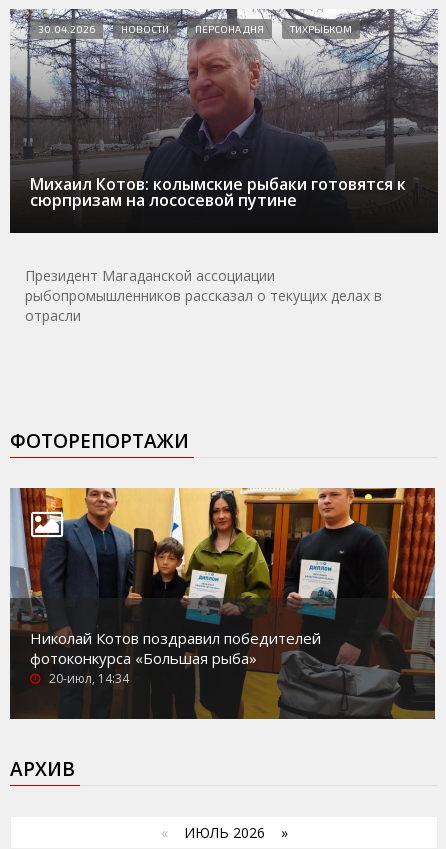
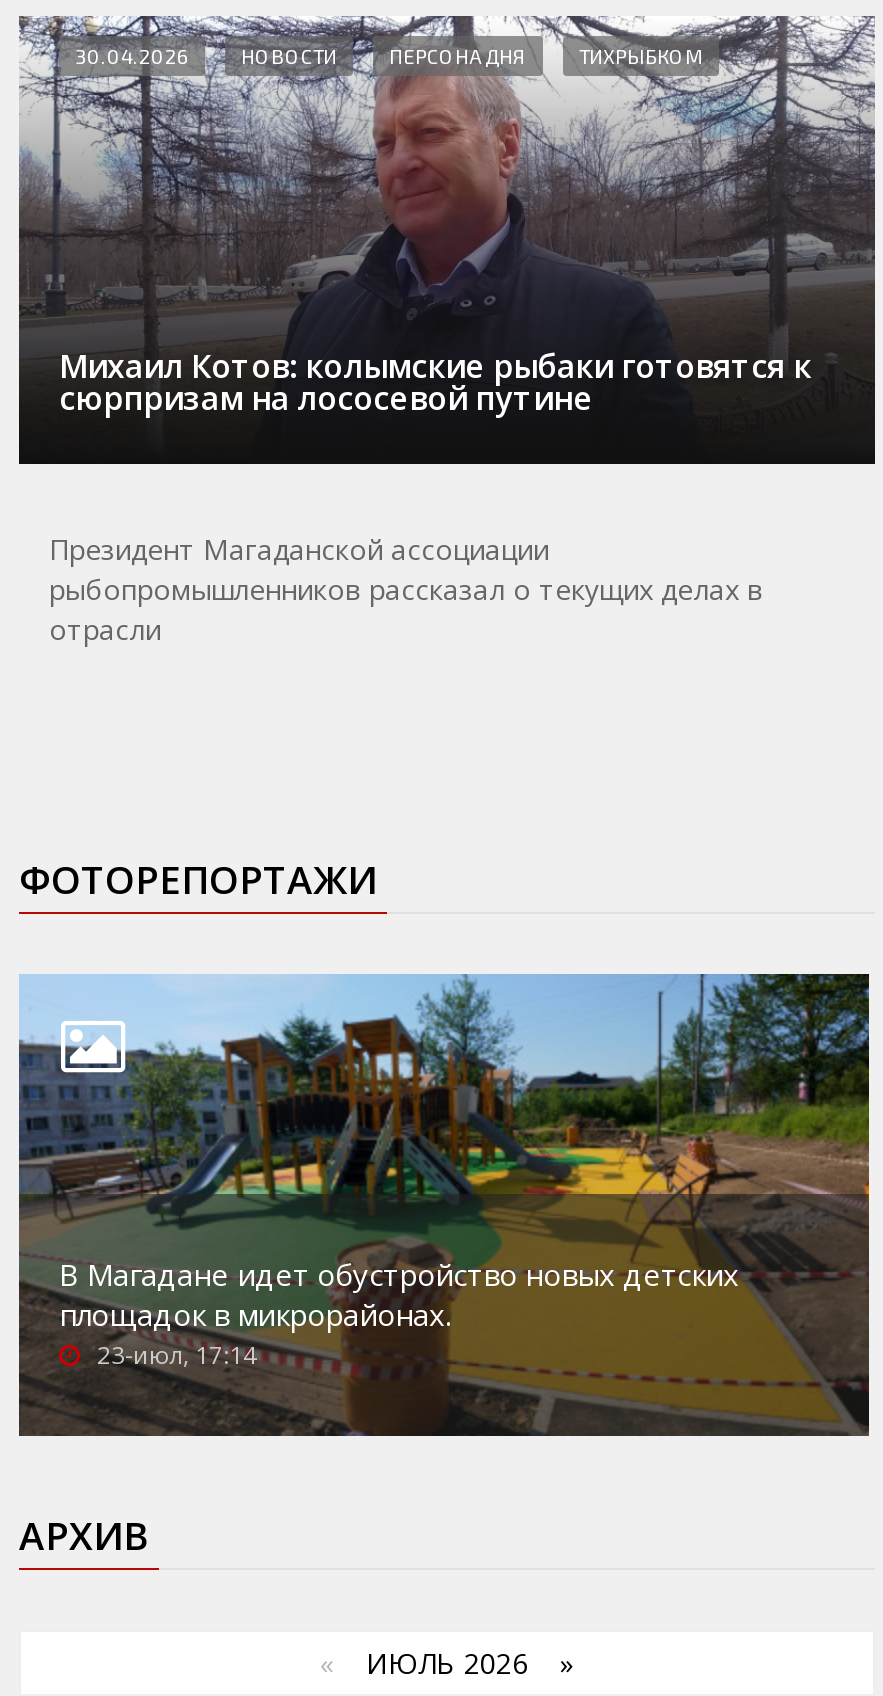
- [image]
- Николай Котов поздравил победителей
- фотоконкурса «Большая рыба»
- 20-июл, 14:34
+ [image]
+ В Магадане идет обустройство новых детских
+ площадок в микрорайонах.
+ 23-июл, 17:14
